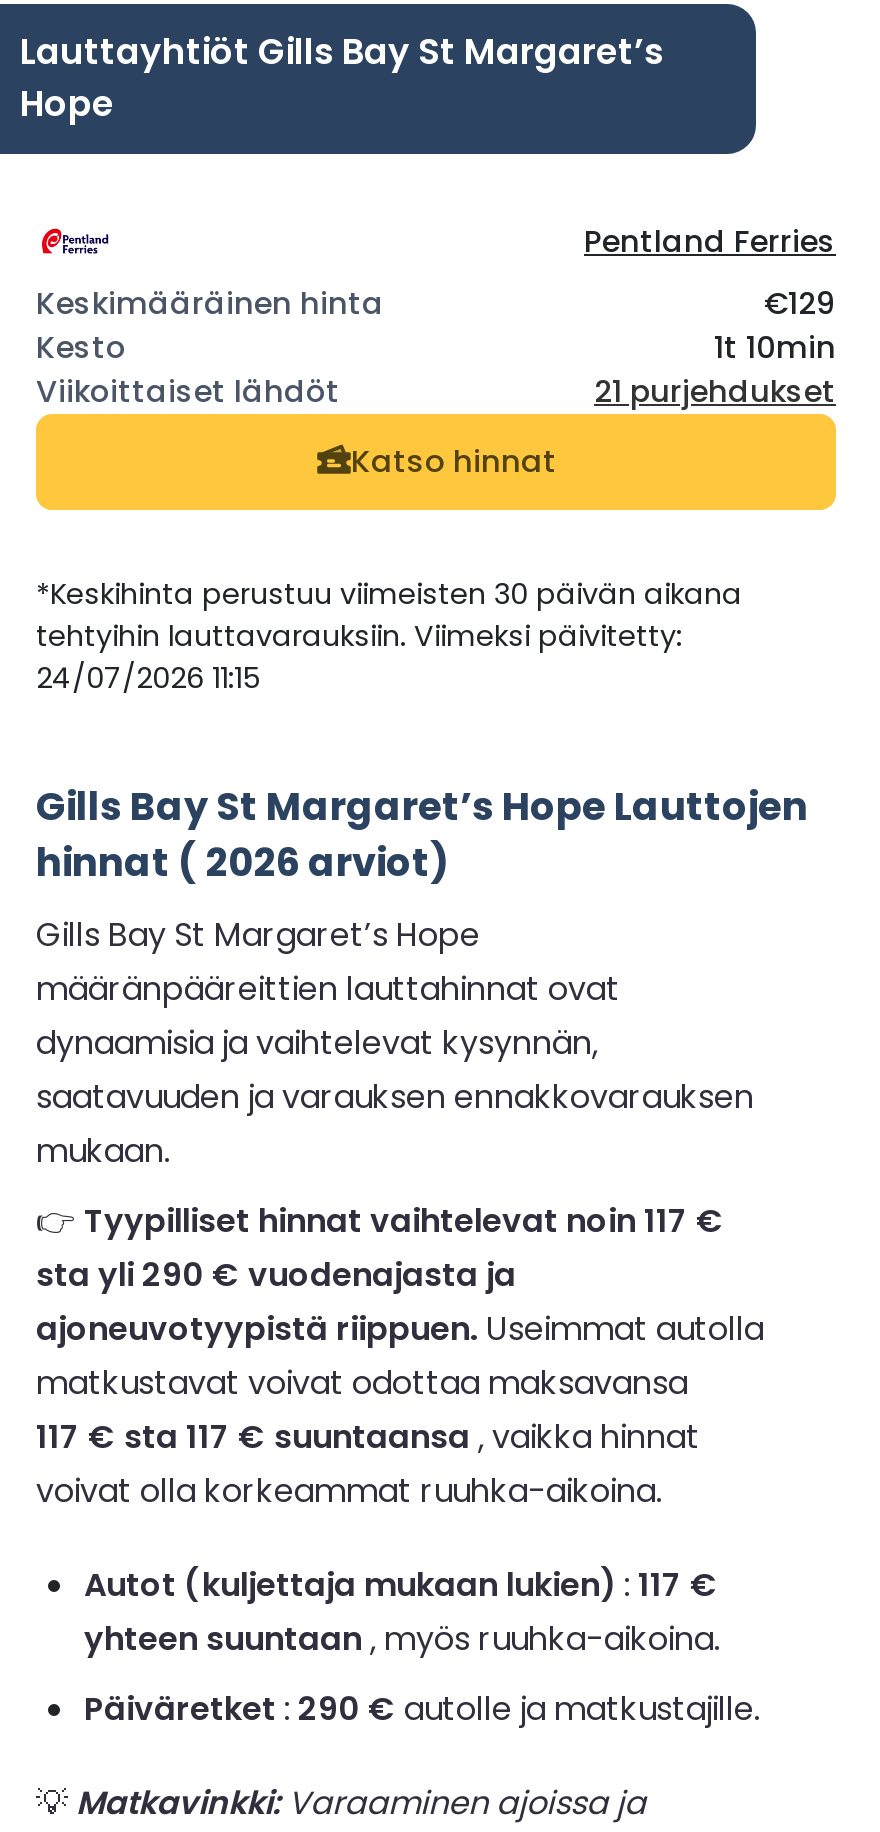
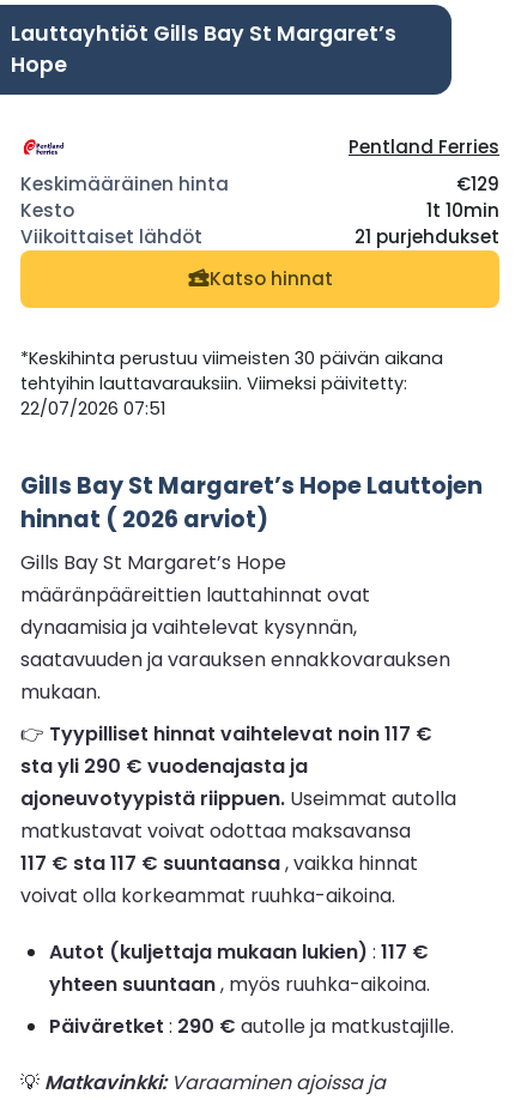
- 24/07/2026 11:15
+ 22/07/2026 07:51
